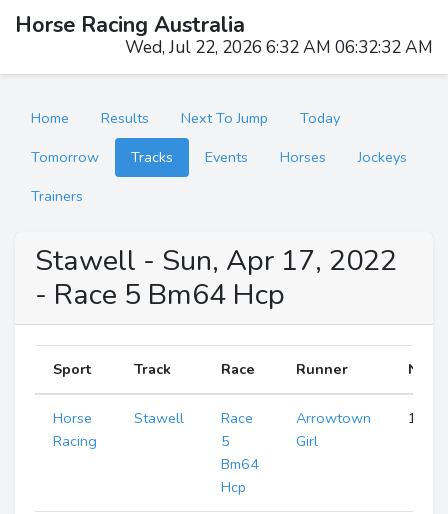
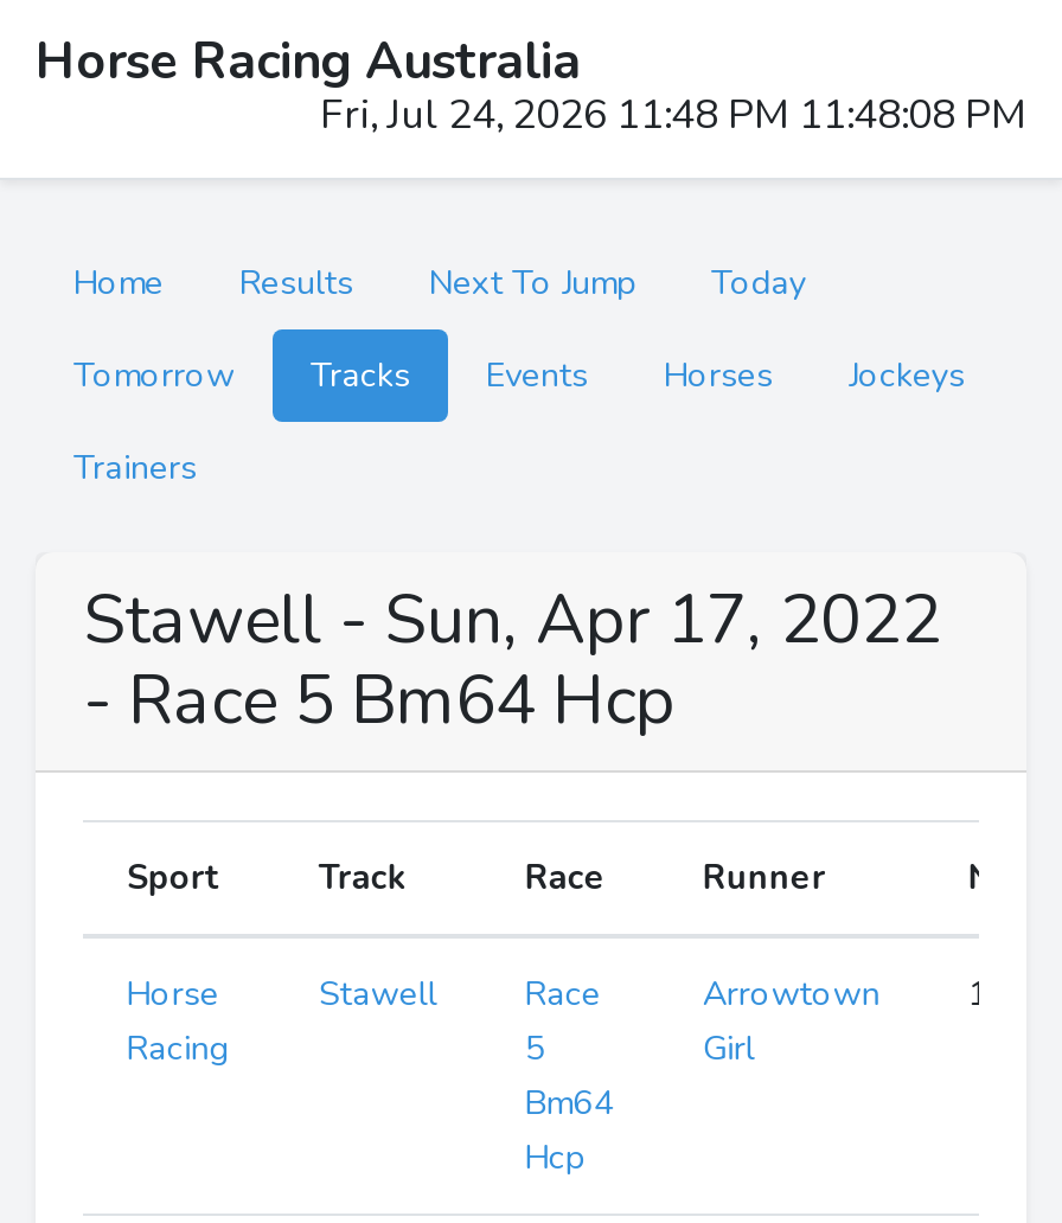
- Wed, Jul 22, 2026 6:32 AM 06:32:32 AM
+ Fri, Jul 24, 2026 11:48 PM 11:48:08 PM
